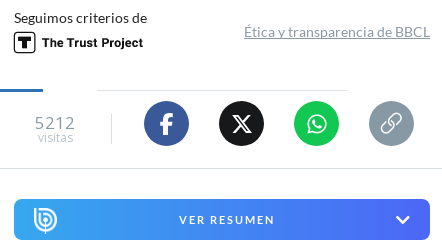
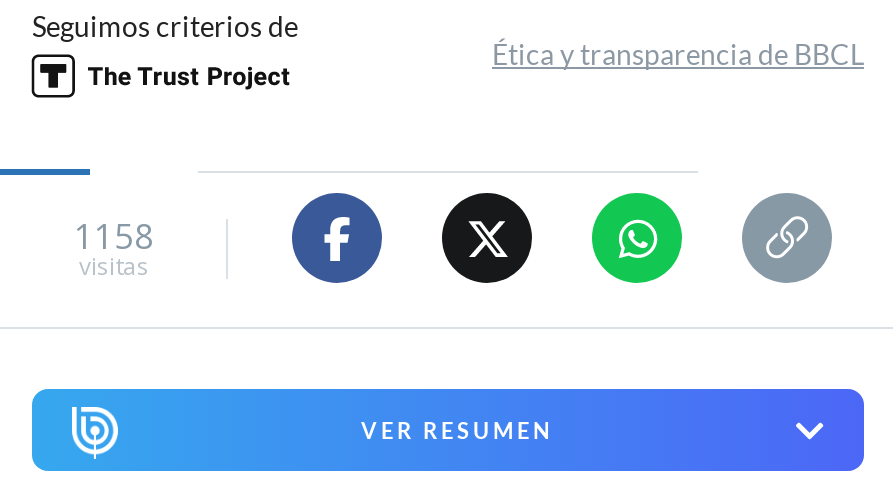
- 5212
+ 1158
